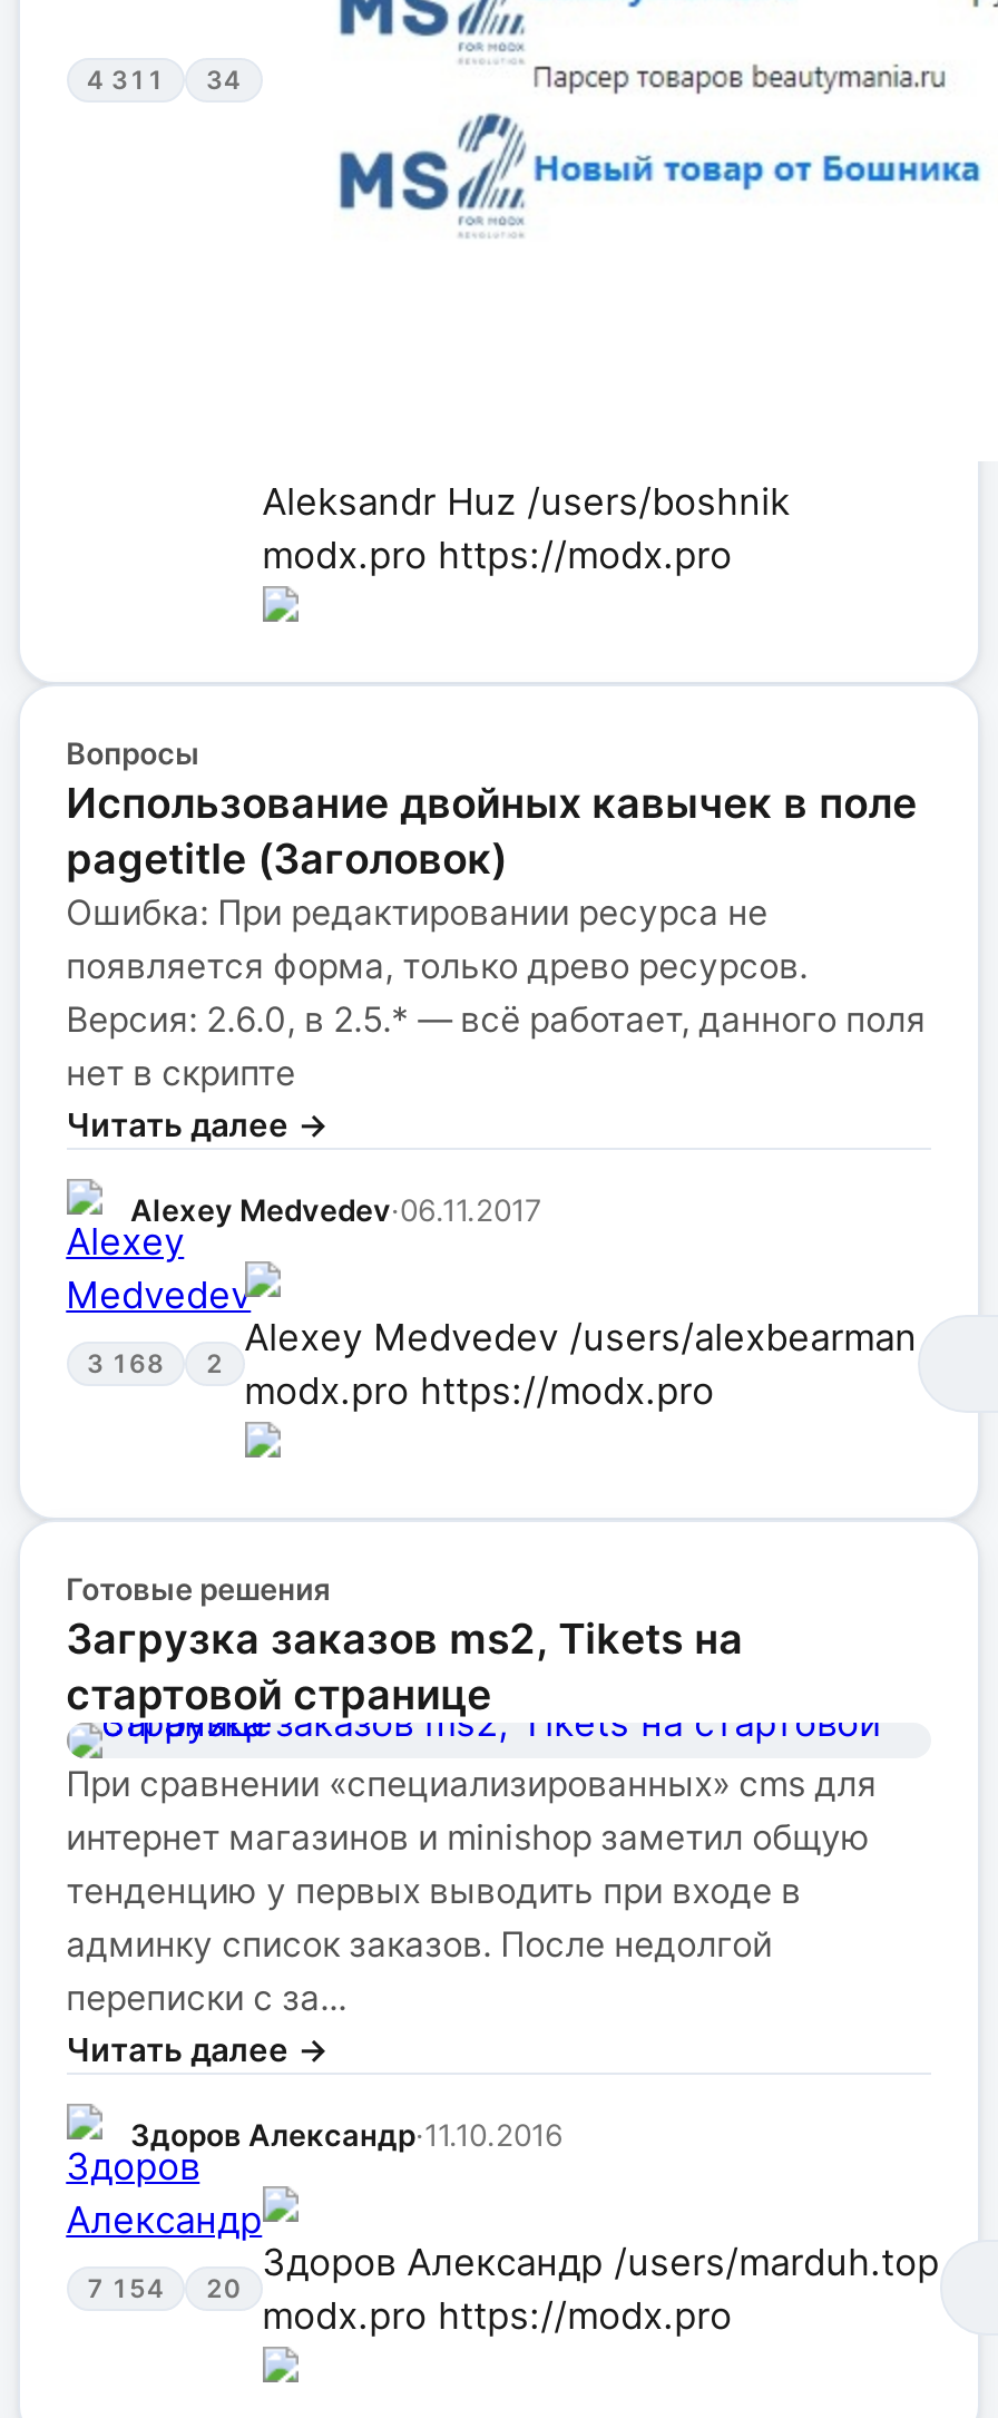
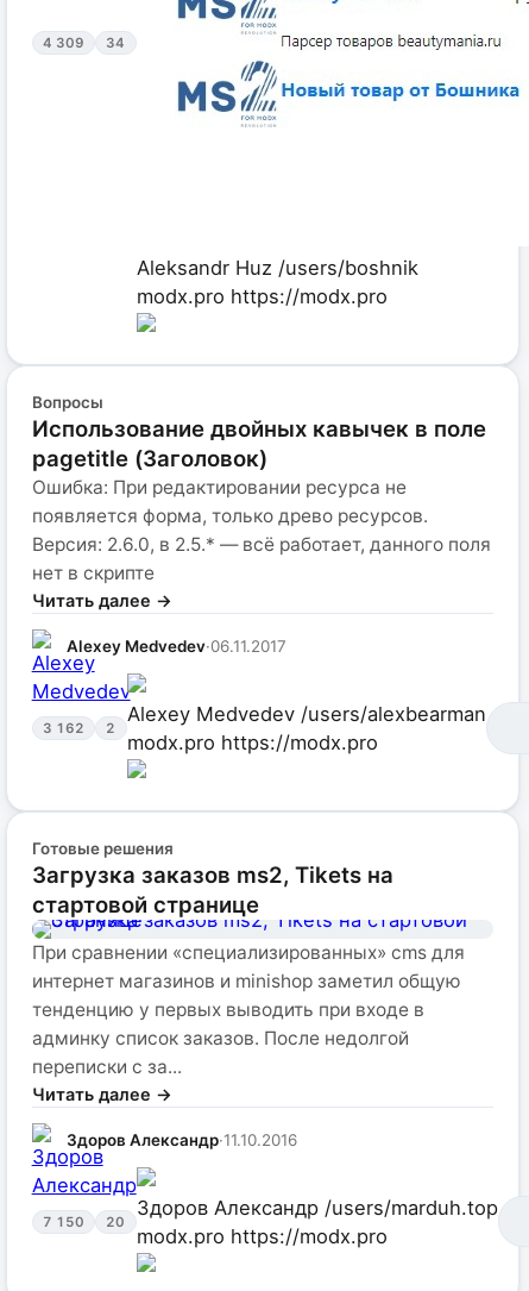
- 4 311 34
+ 4 309 34

- 3 168 2
+ 3 162 2

- 7 154 20
+ 7 150 20
